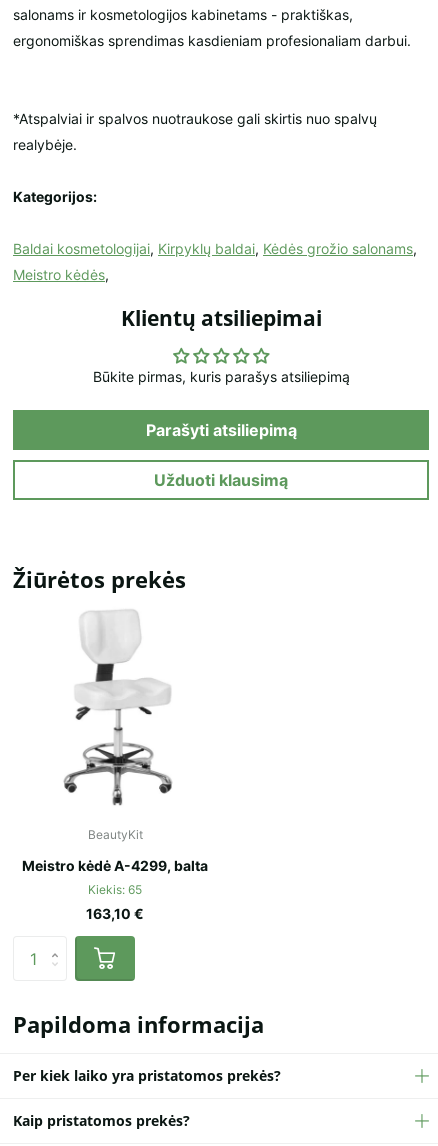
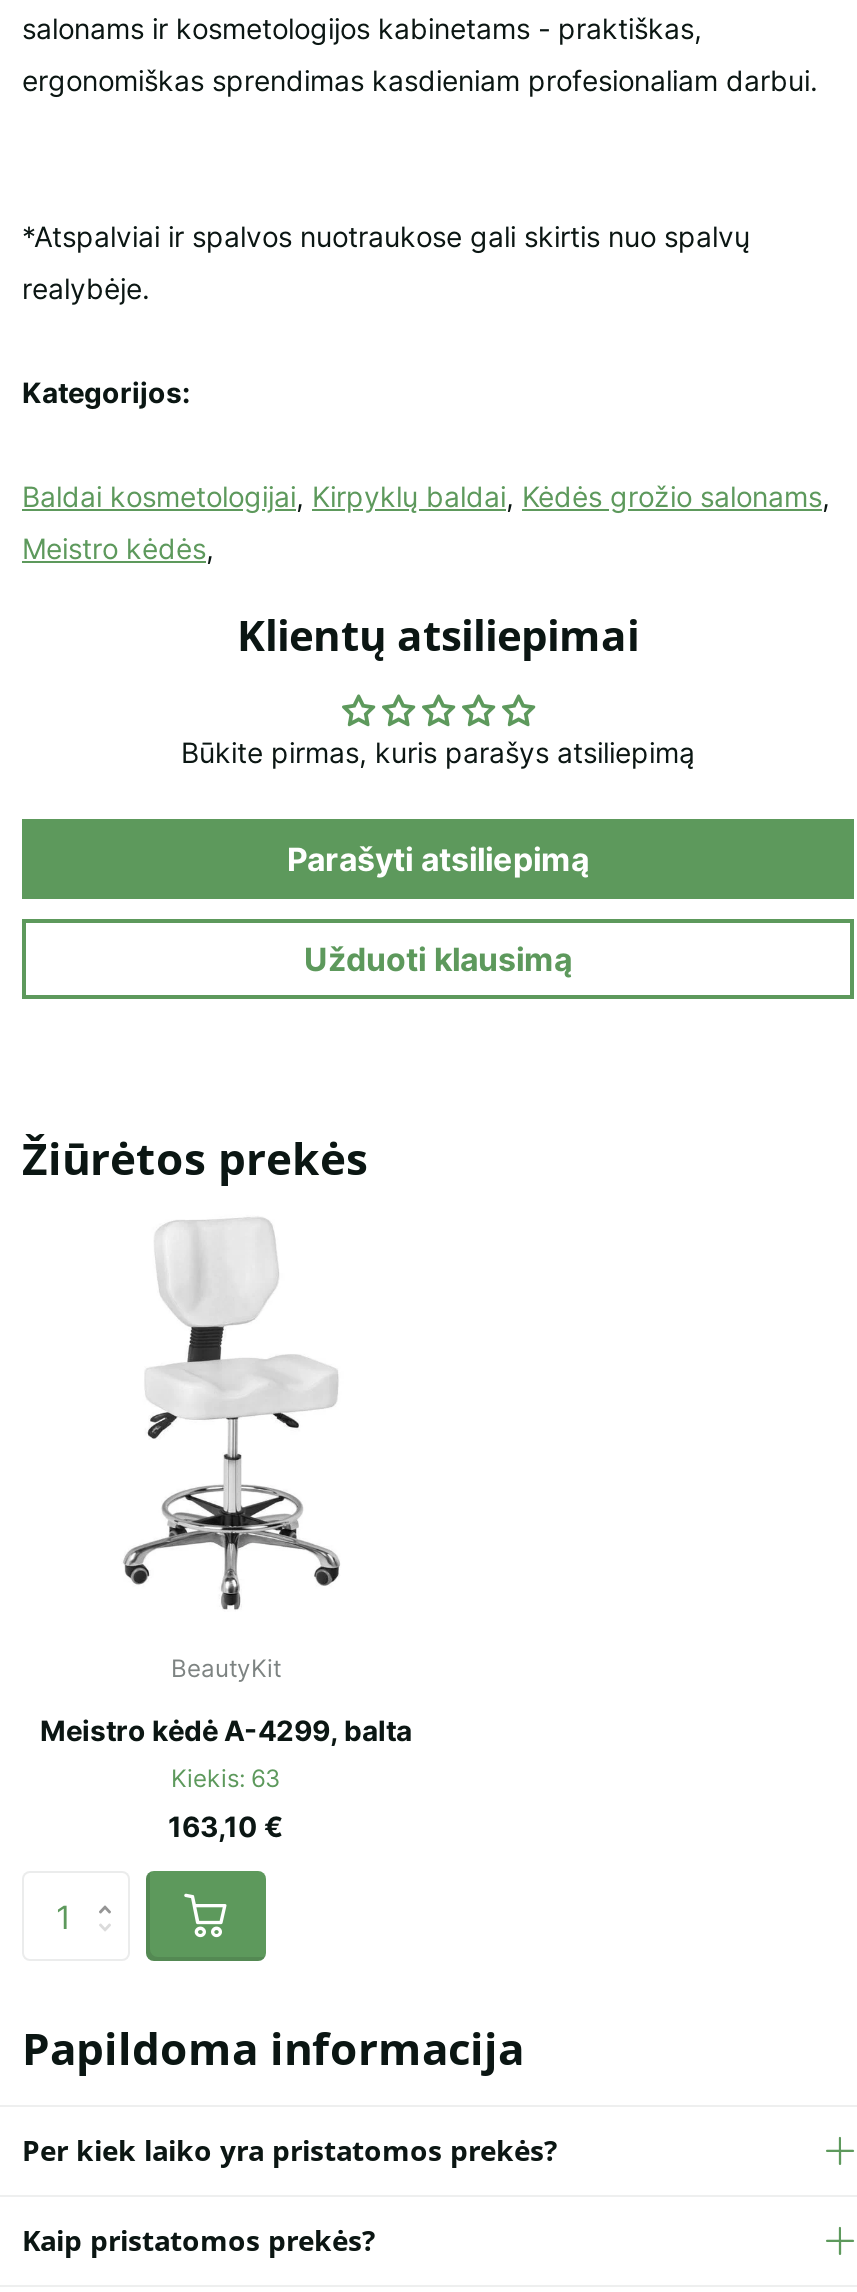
- Kiekis: 65
+ Kiekis: 63
